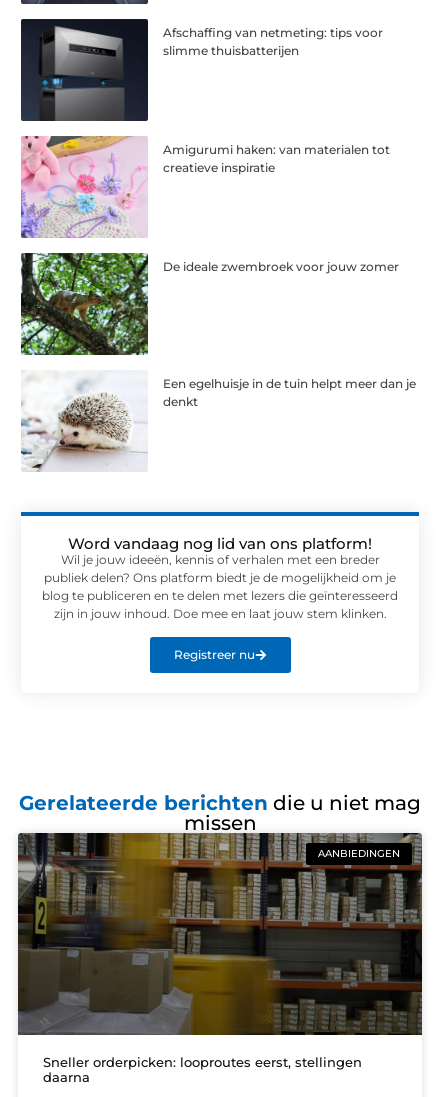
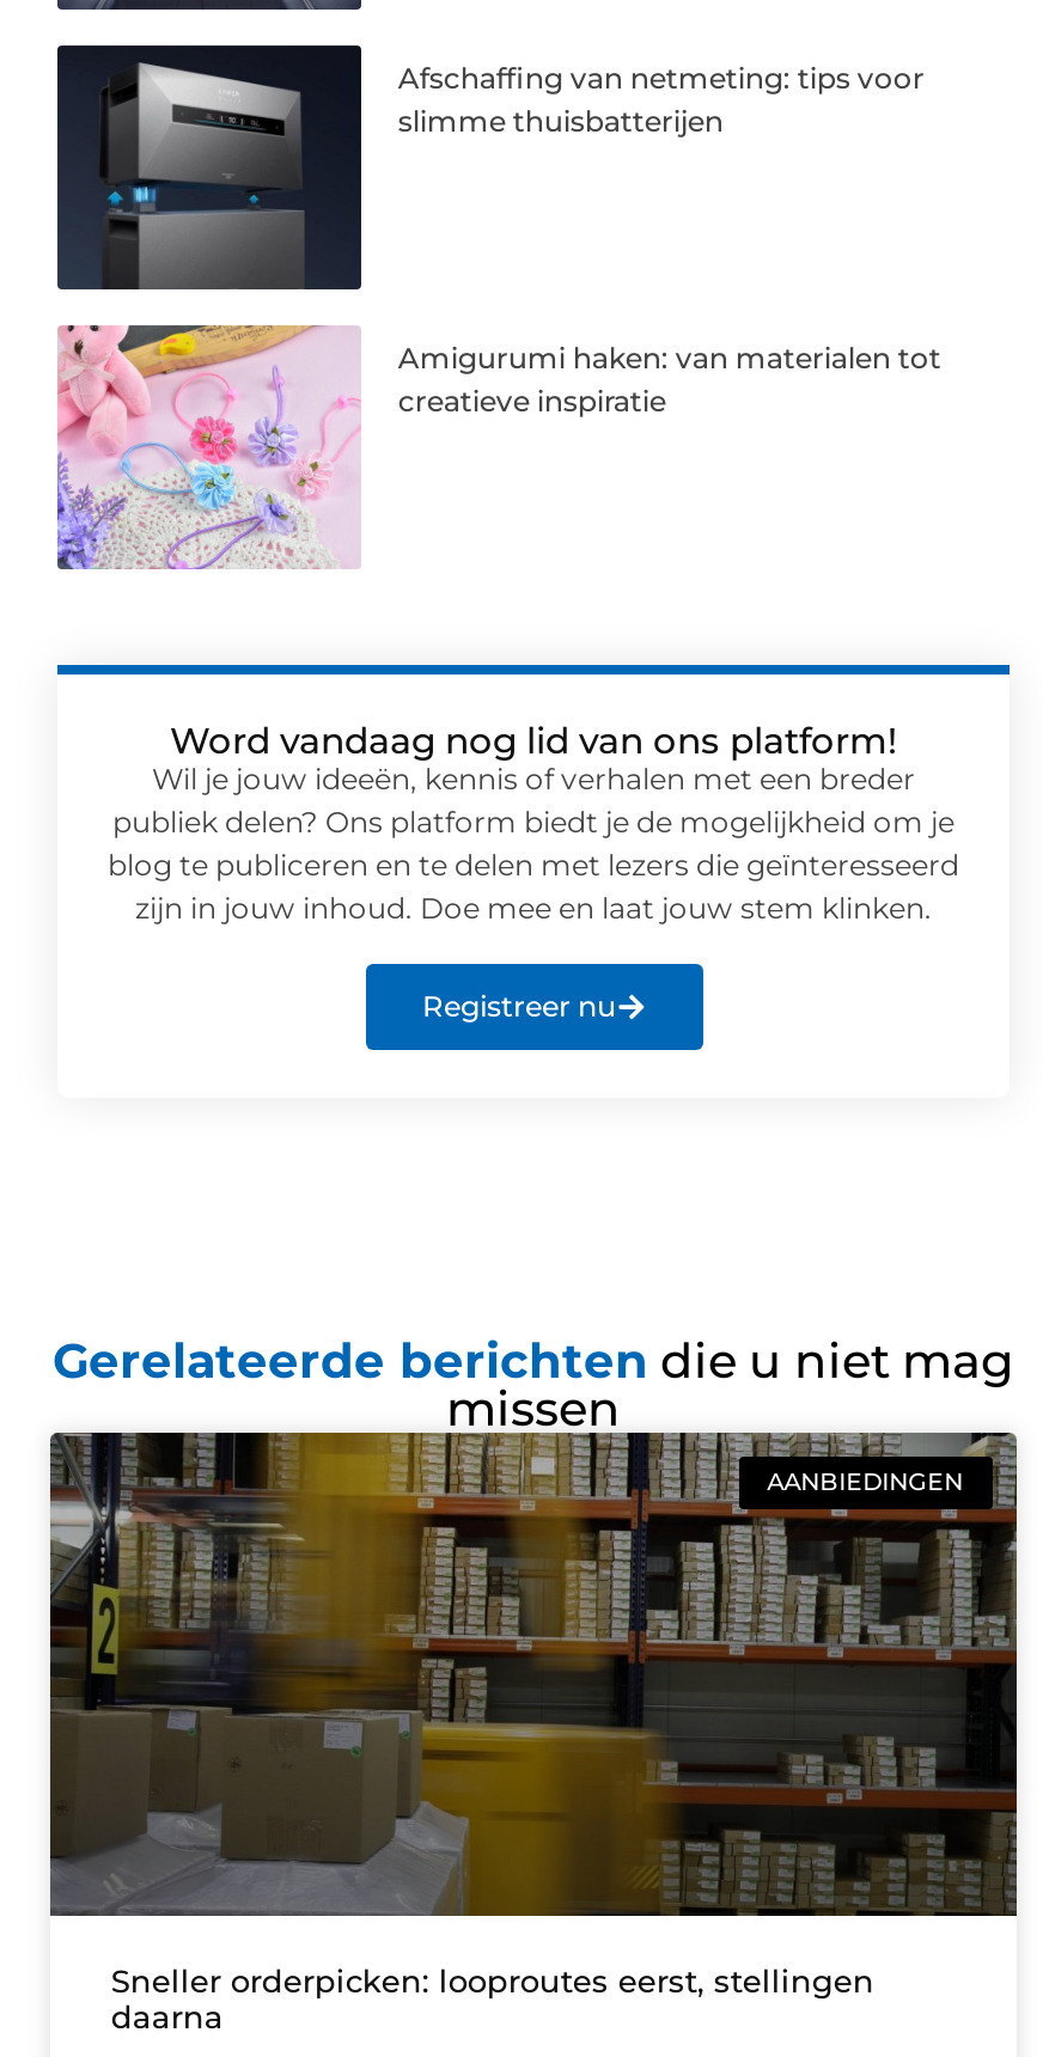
- [image]
- De ideale zwembroek voor jouw zomer

- [image]
- Een egelhuisje in de tuin helpt meer dan je
- denkt
